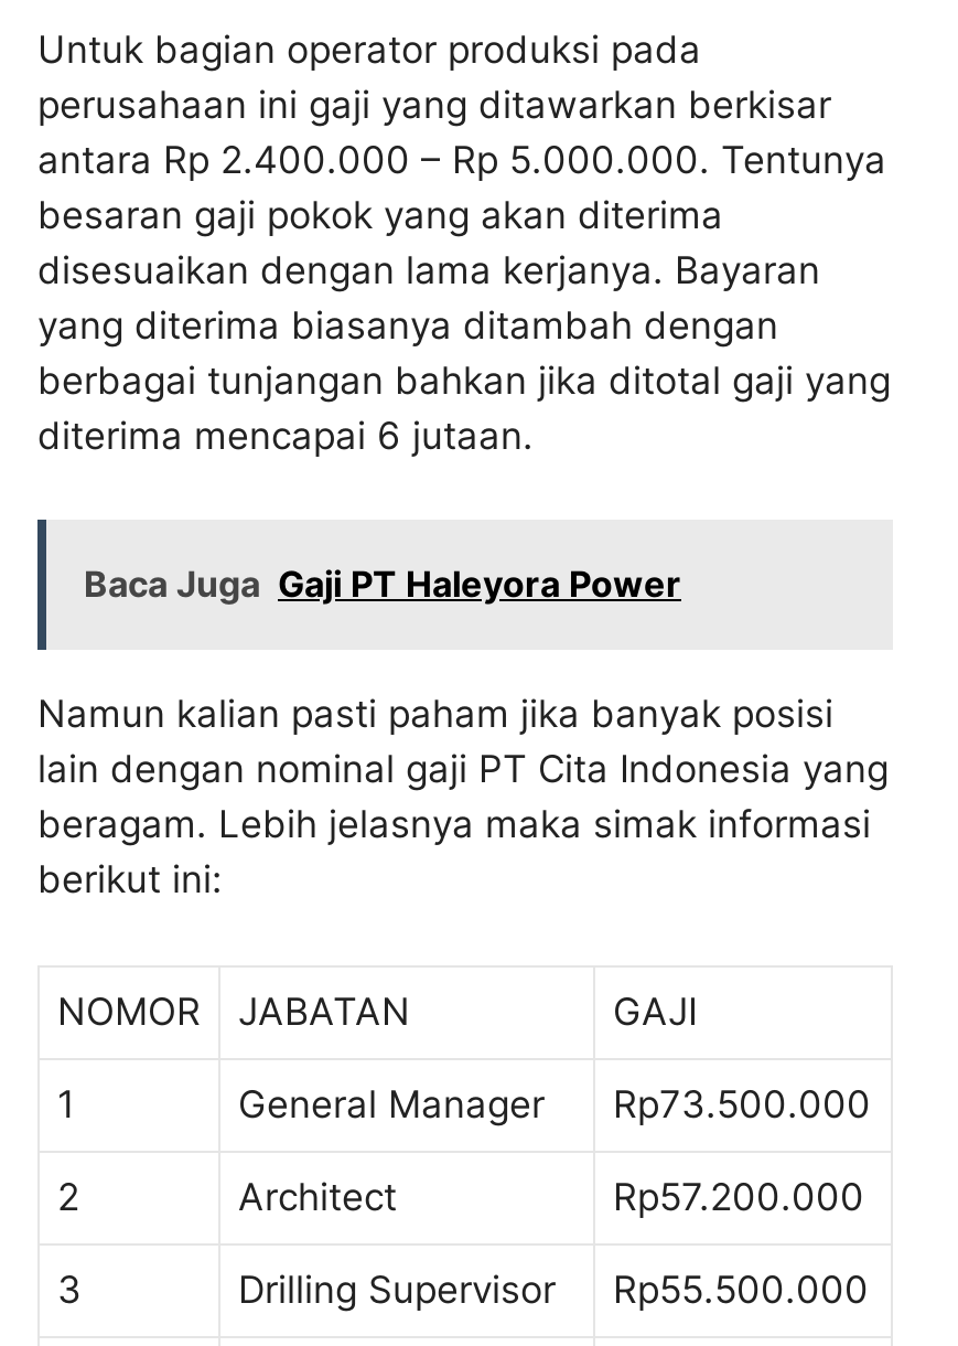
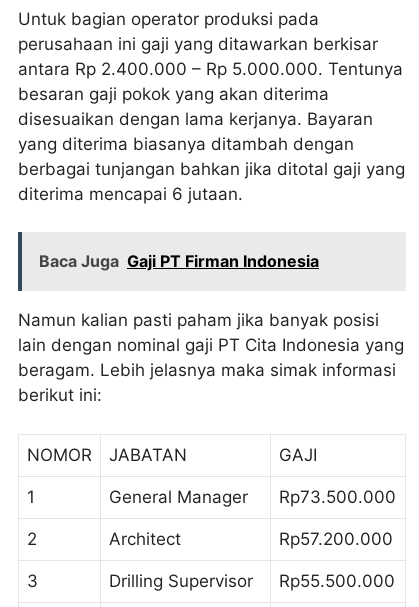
- Baca Juga Gaji PT Haleyora Power
+ Baca Juga Gaji PT Firman Indonesia
